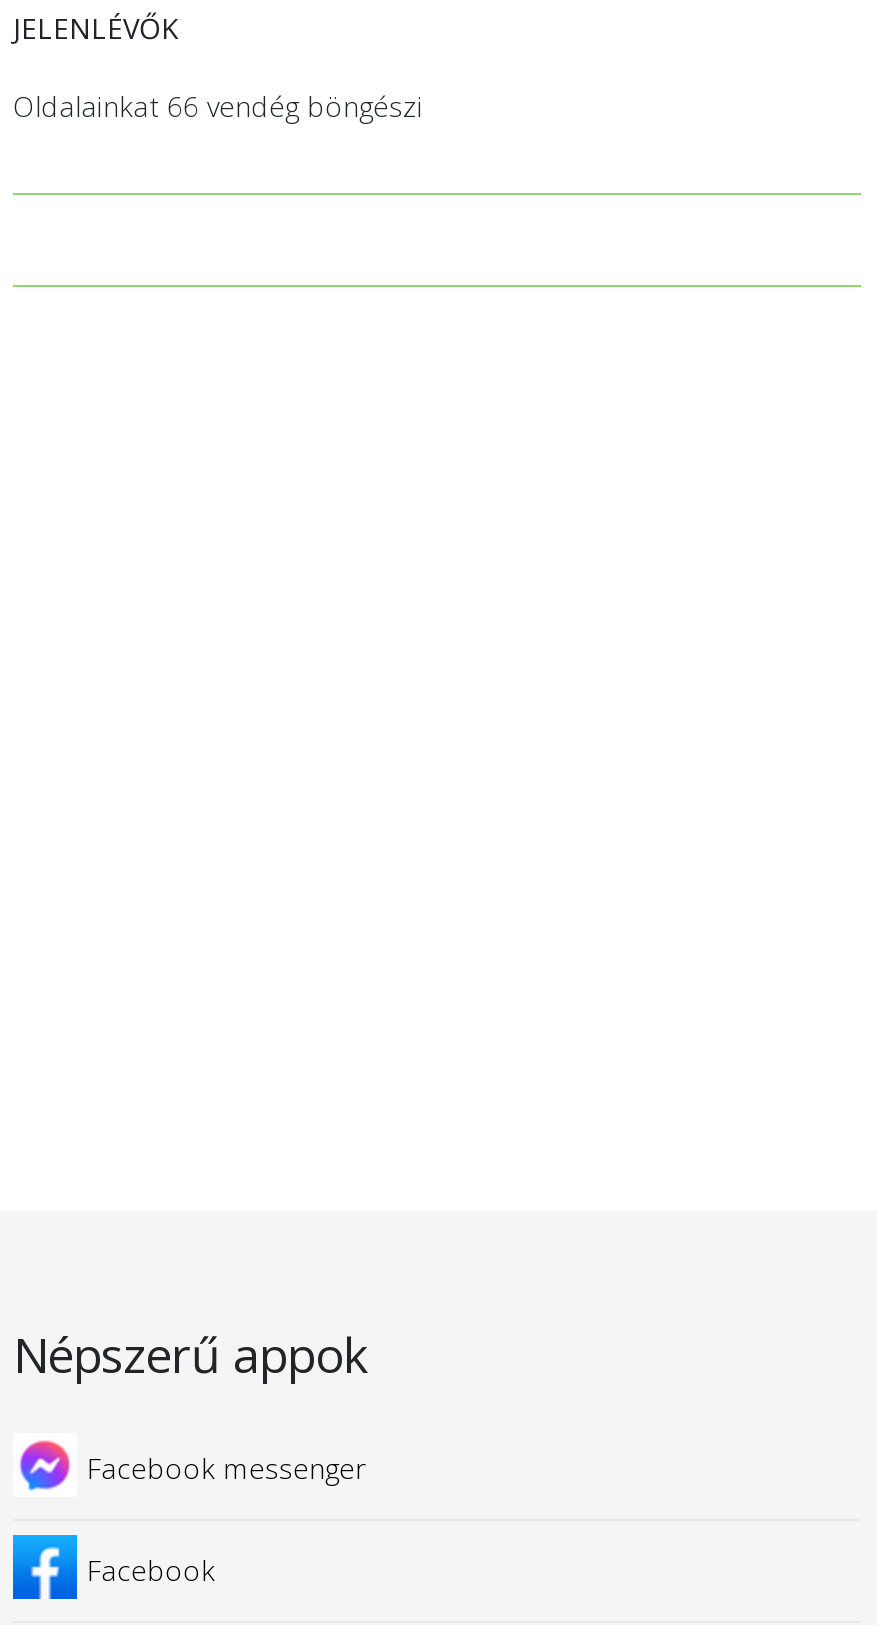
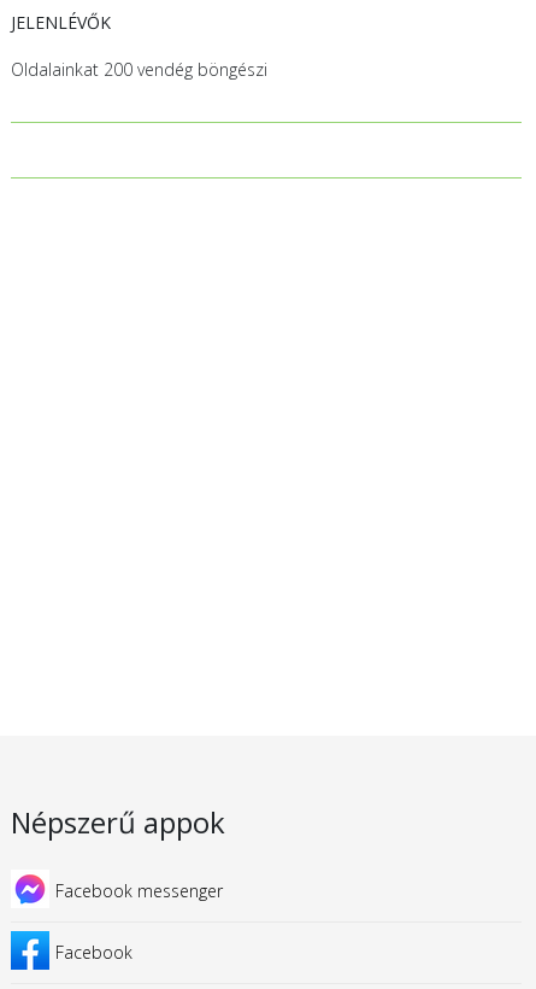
- Oldalainkat 66 vendég böngészi
+ Oldalainkat 200 vendég böngészi
